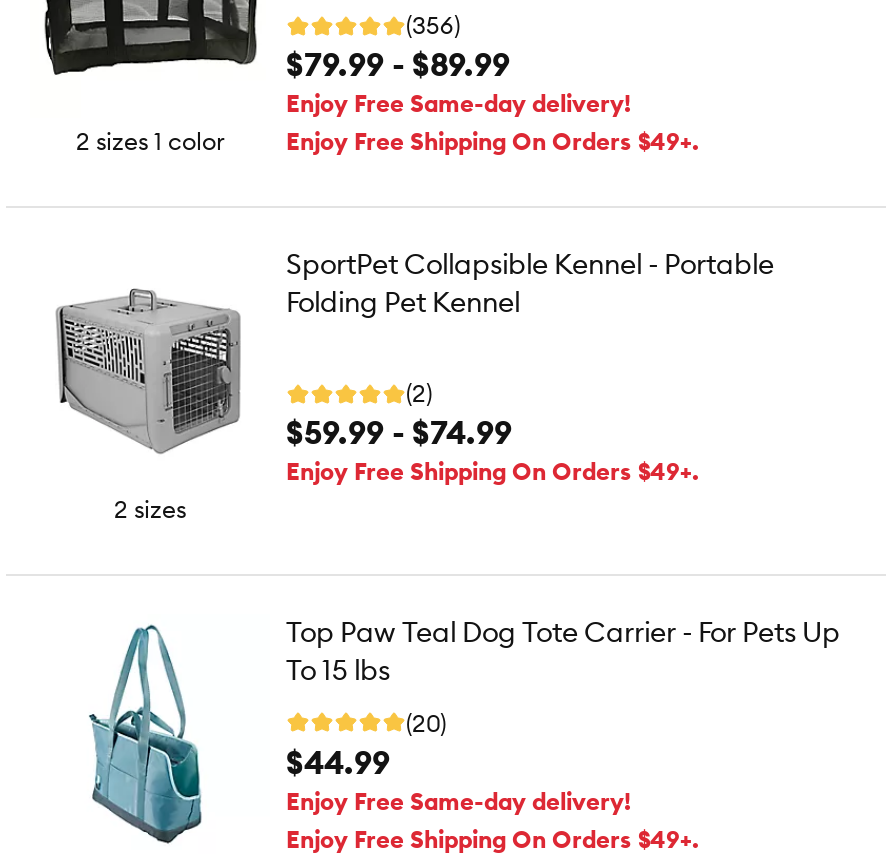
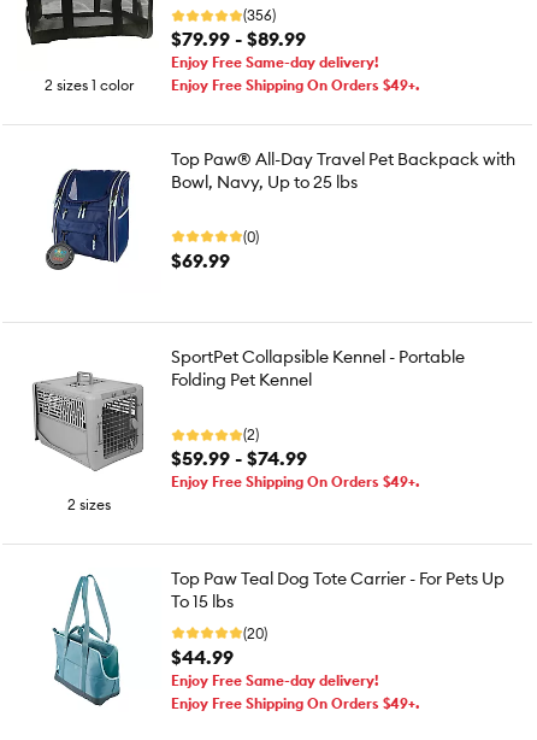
+ [image]
+ Top Paw® All-Day Travel Pet Backpack with
+ Bowl, Navy, Up to 25 lbs
+ (0)
+ $69.99
